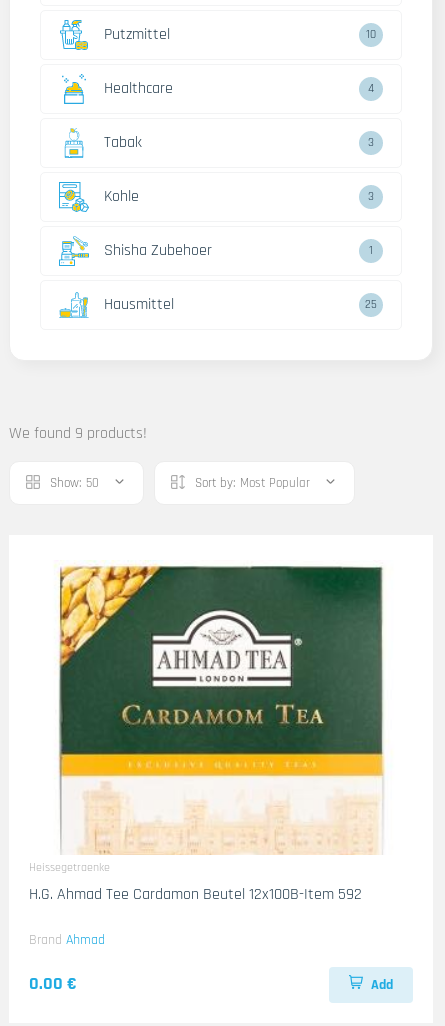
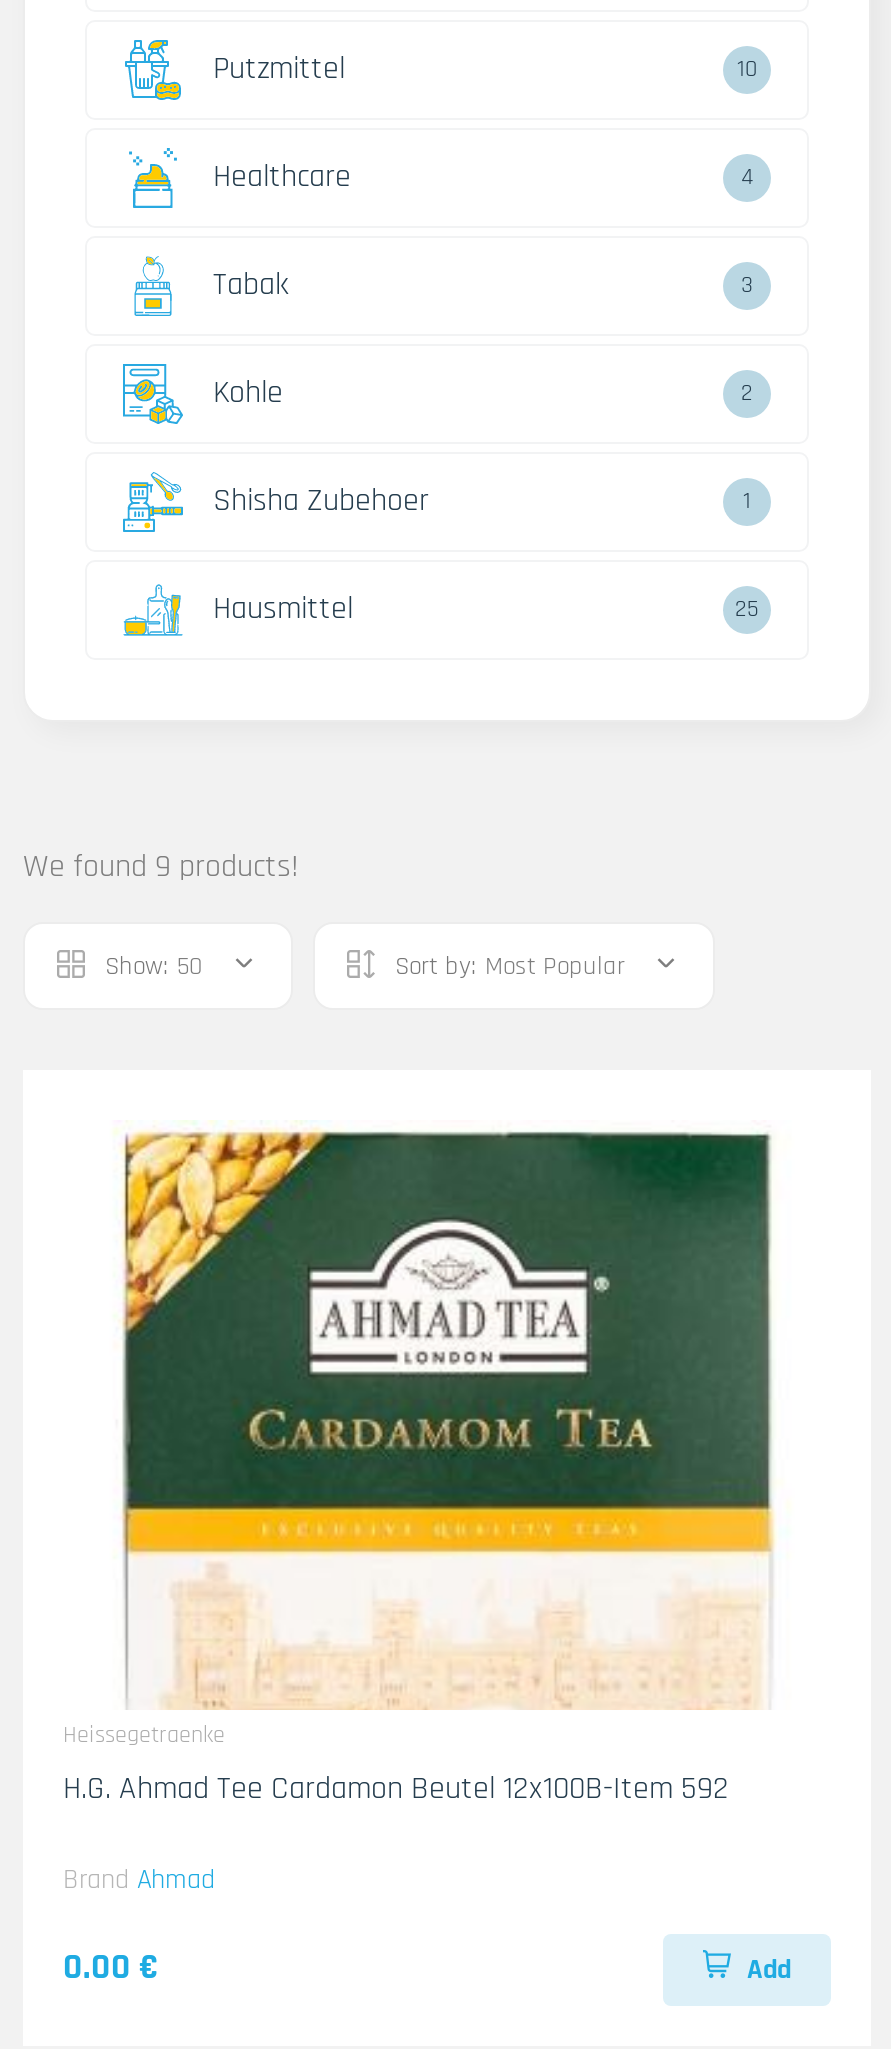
- 3
+ 2
